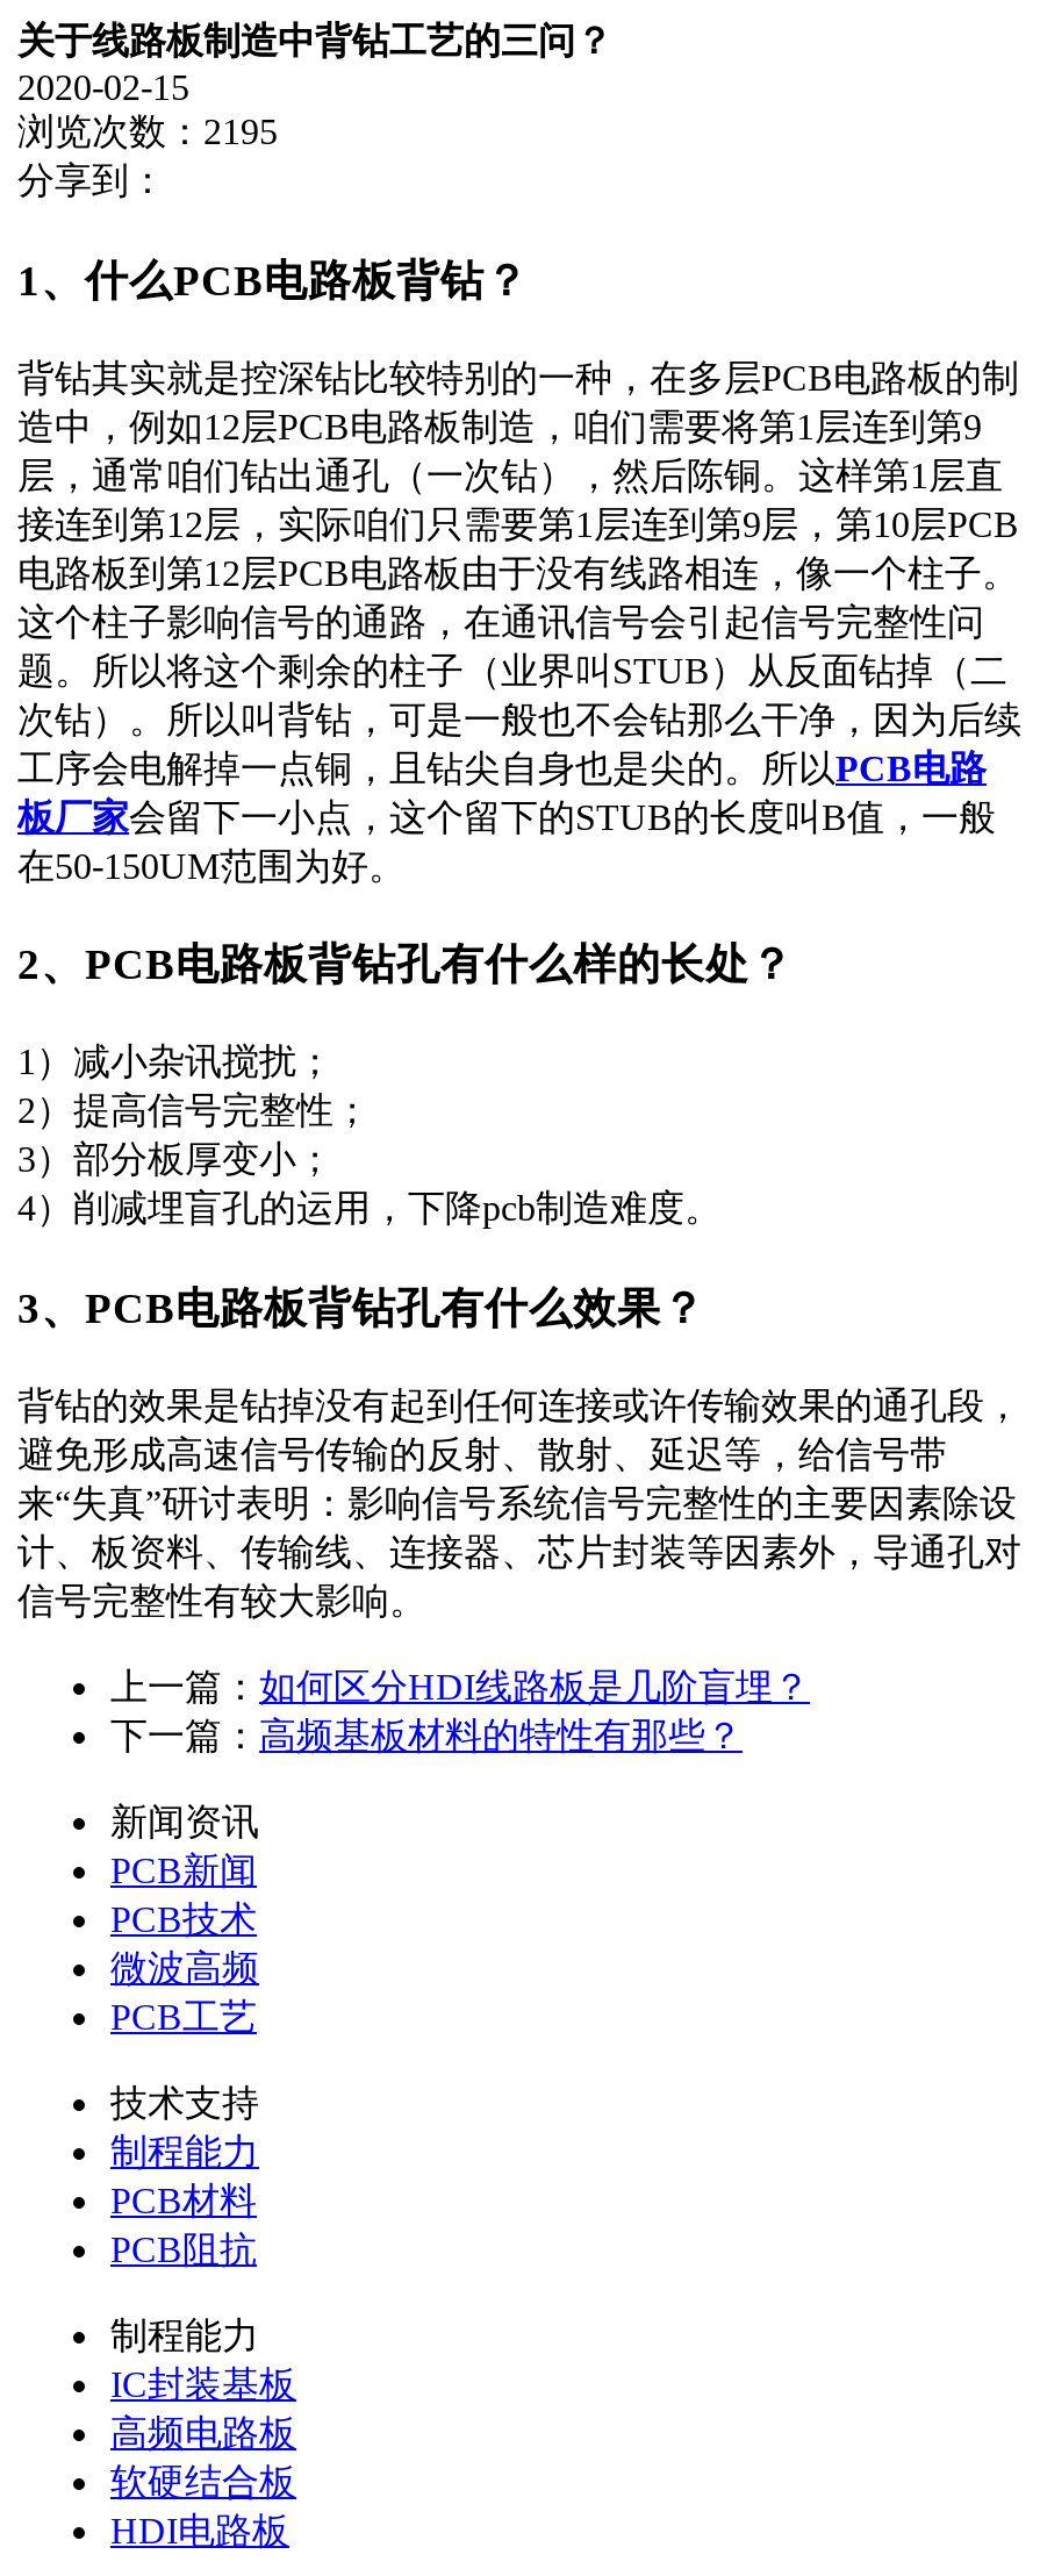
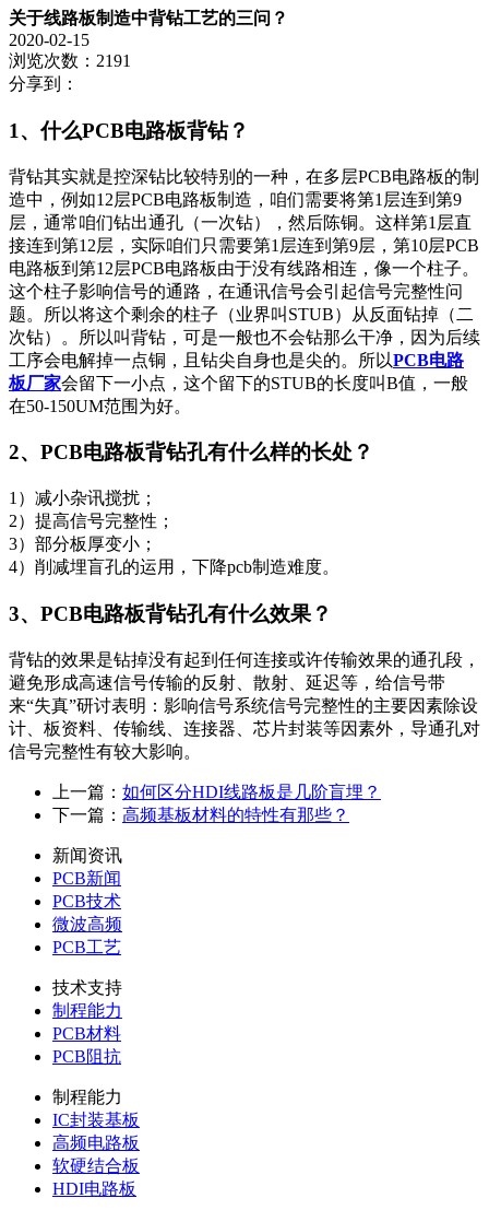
- 浏览次数：2195
+ 浏览次数：2191
